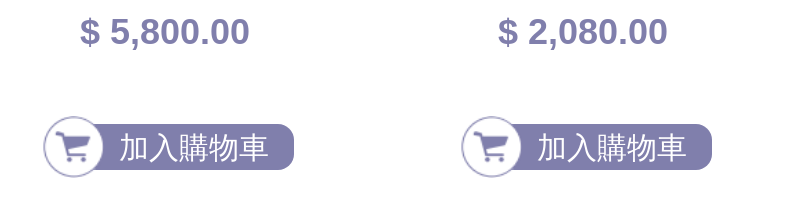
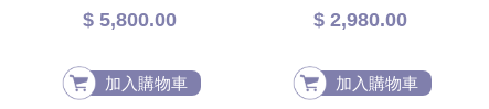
- $ 2,080.00
+ $ 2,980.00
